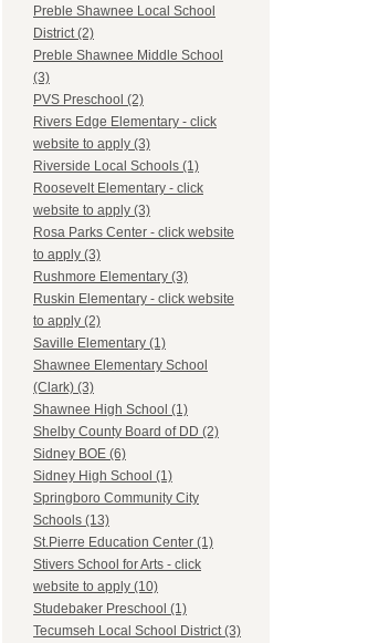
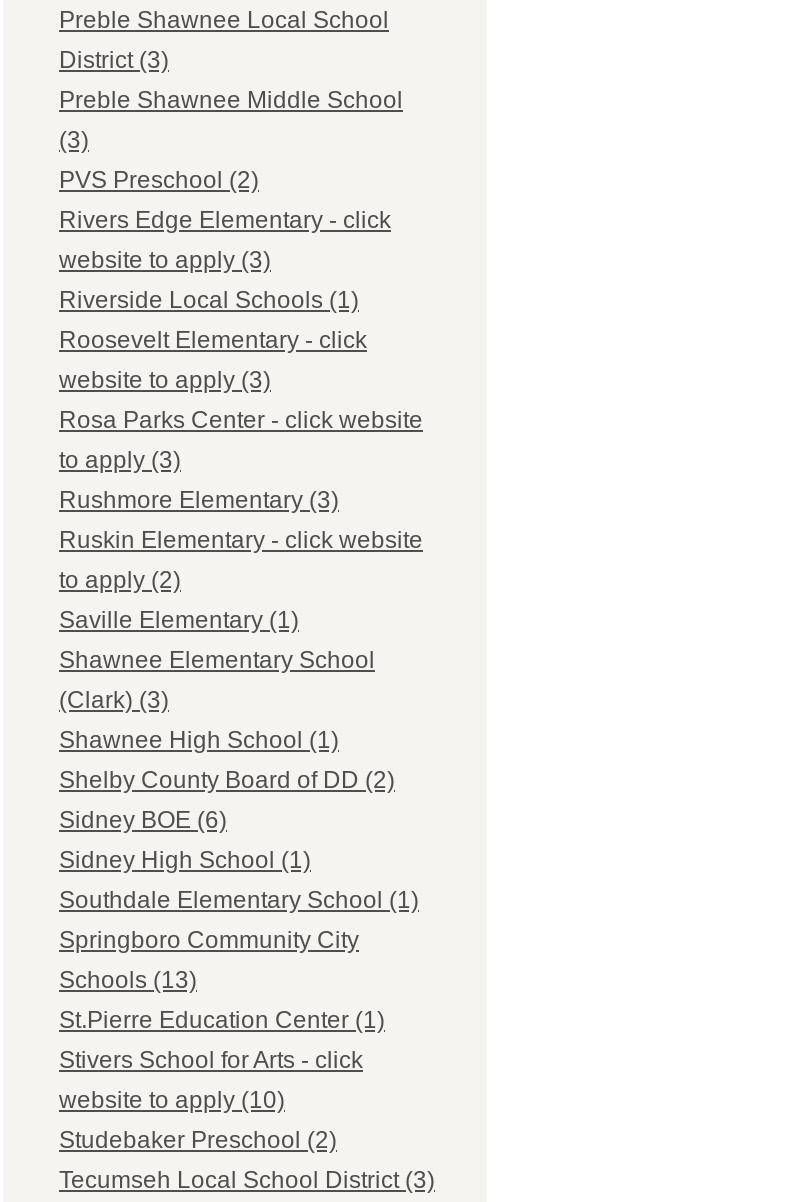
- District (2)
+ District (3)

+ Southdale Elementary School (1)

- Studebaker Preschool (1)
+ Studebaker Preschool (2)
